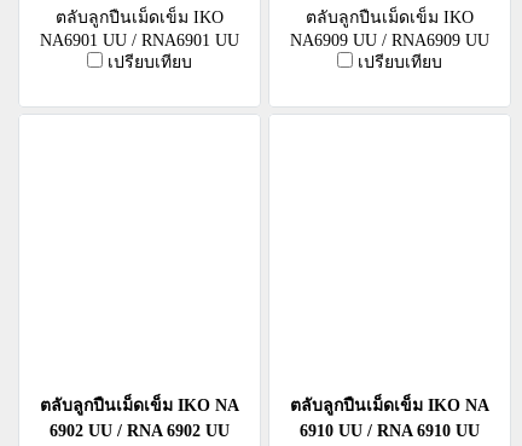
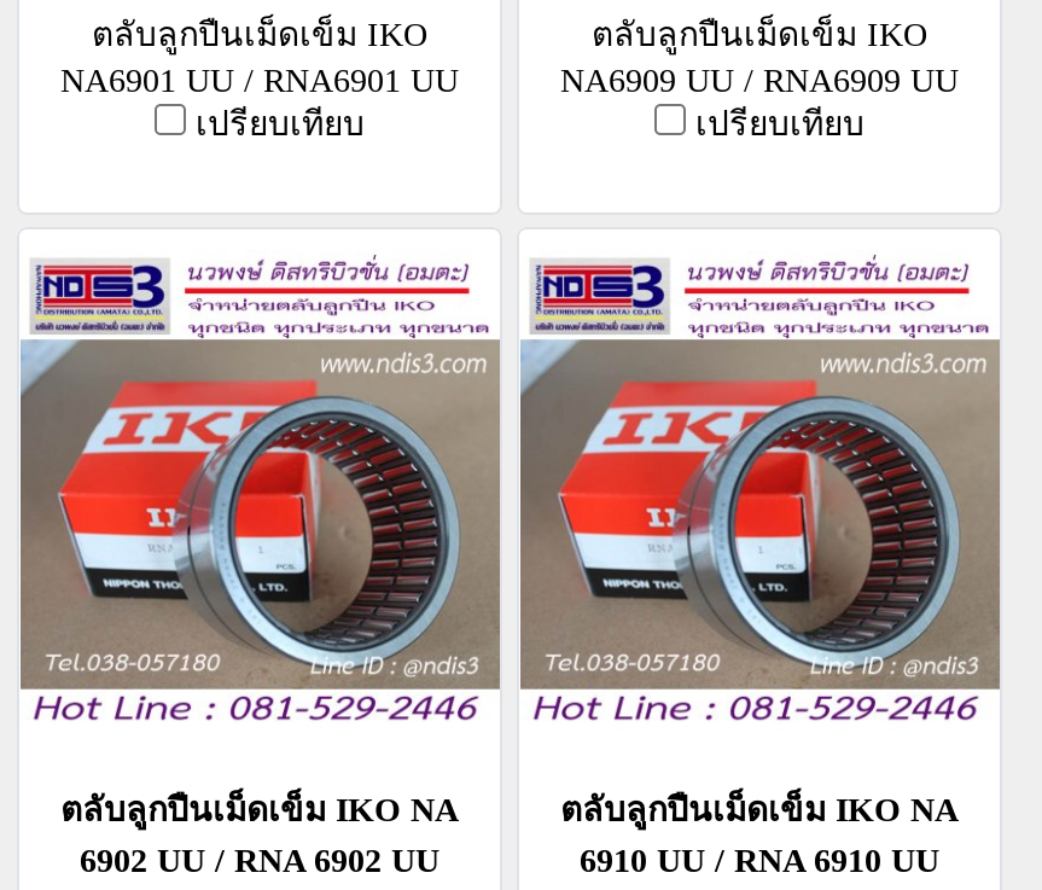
+ [image]

+ [image]
